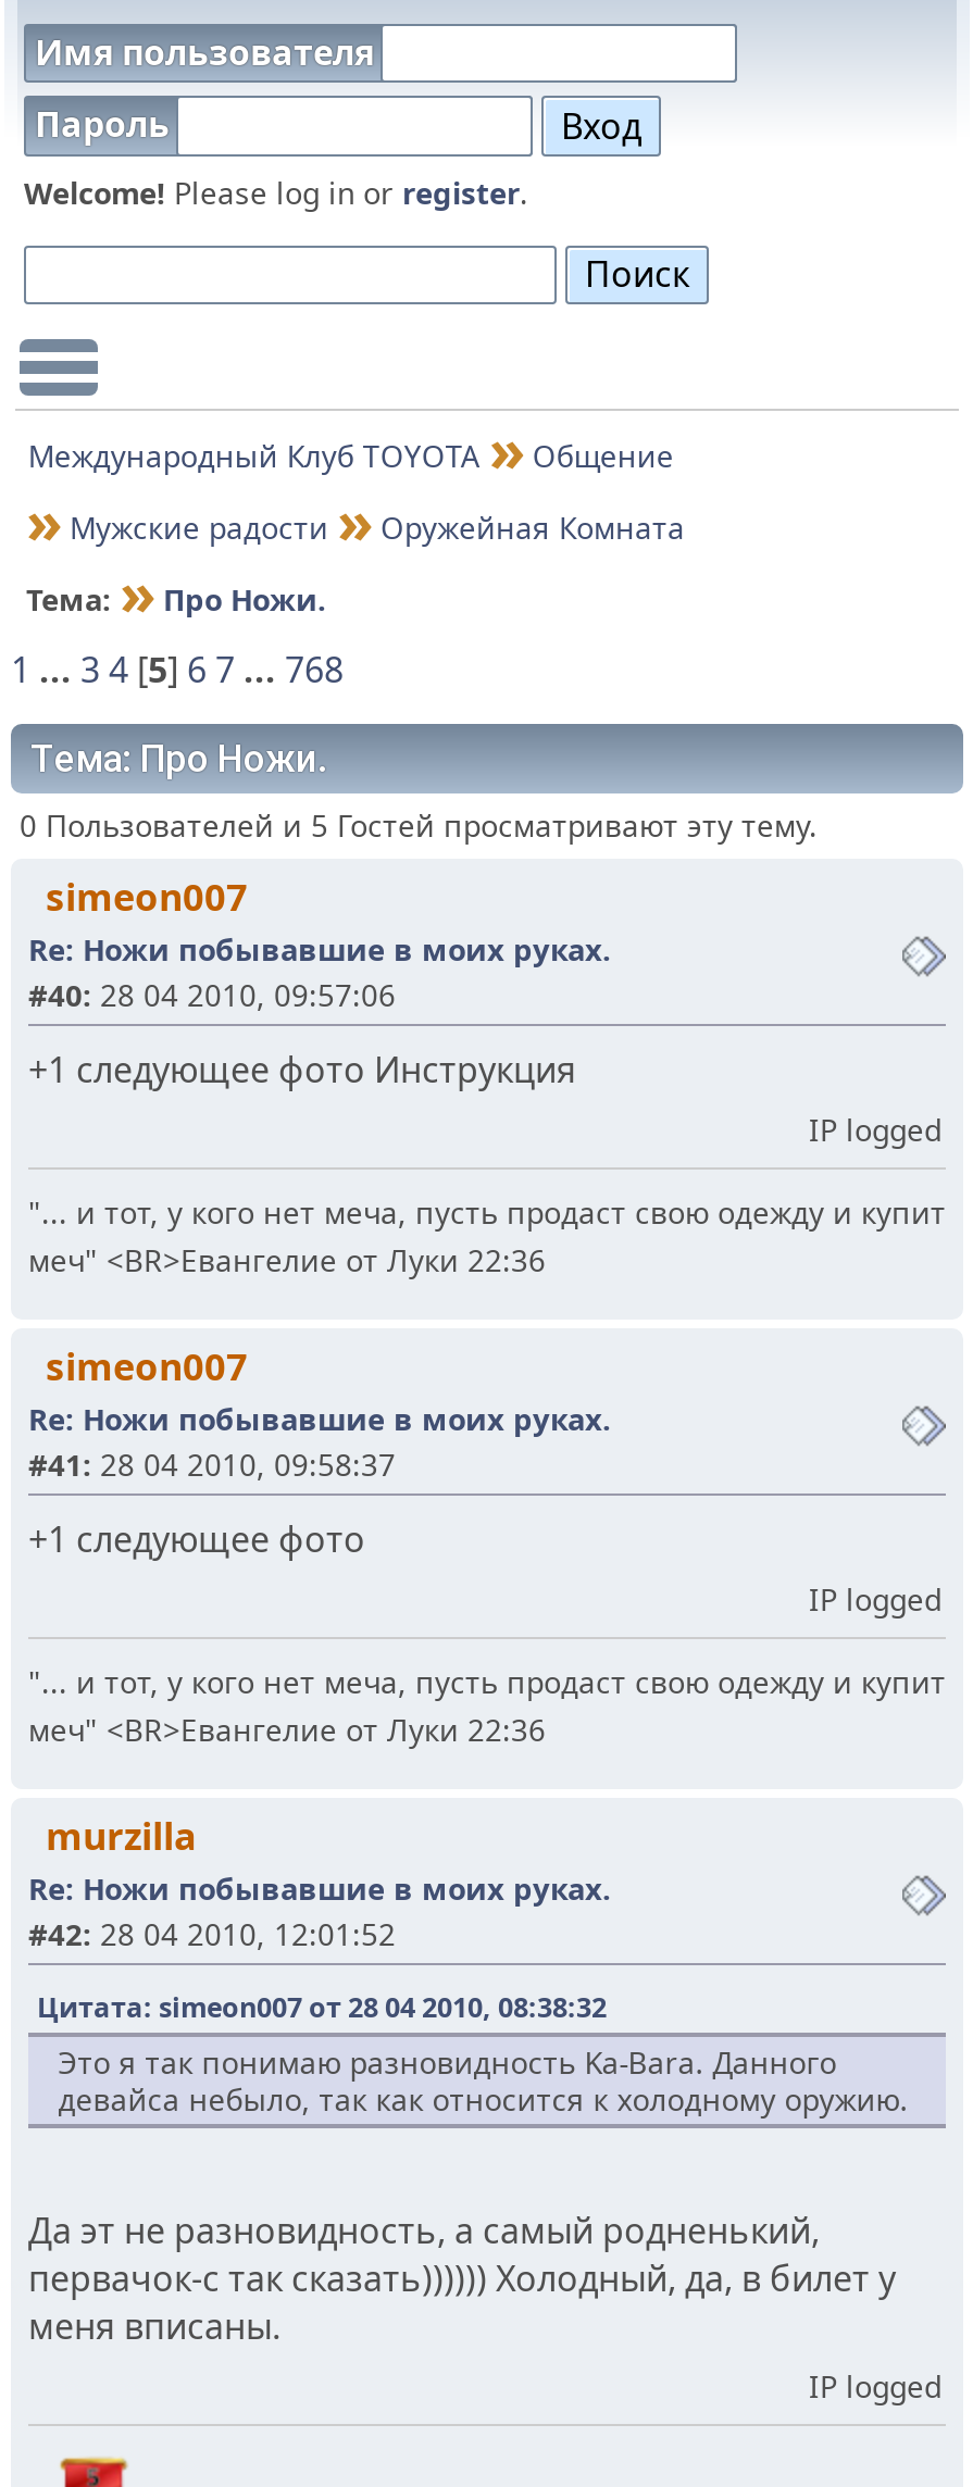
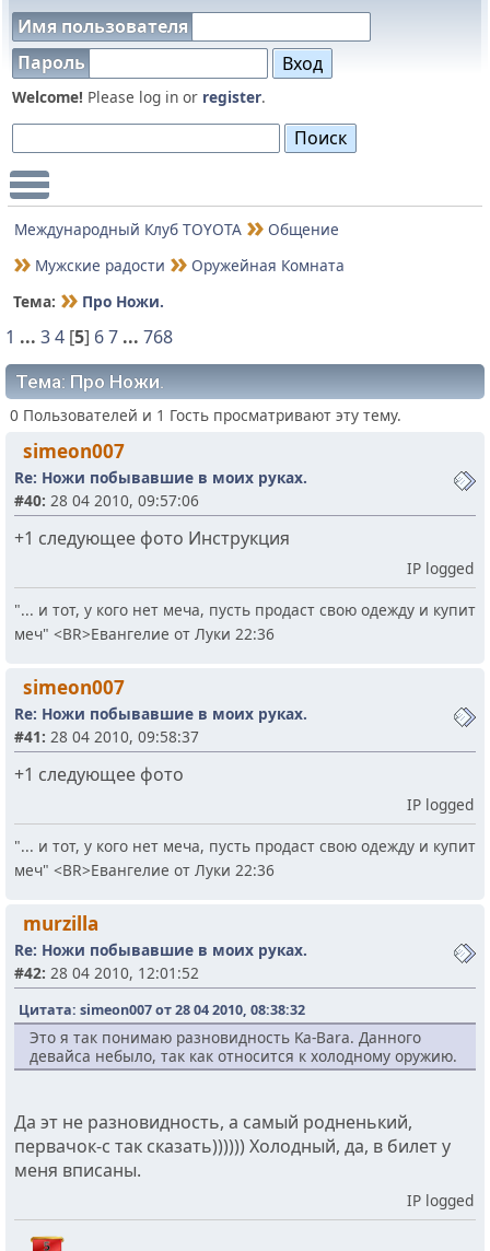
- 0 Пользователей и 5 Гостей просматривают эту тему.
+ 0 Пользователей и 1 Гость просматривают эту тему.
